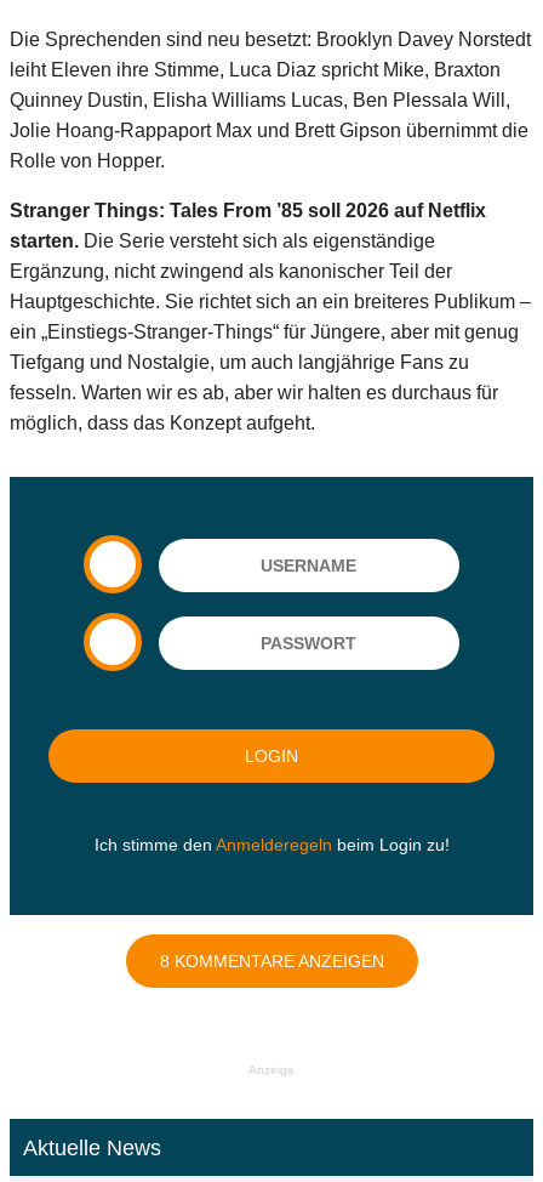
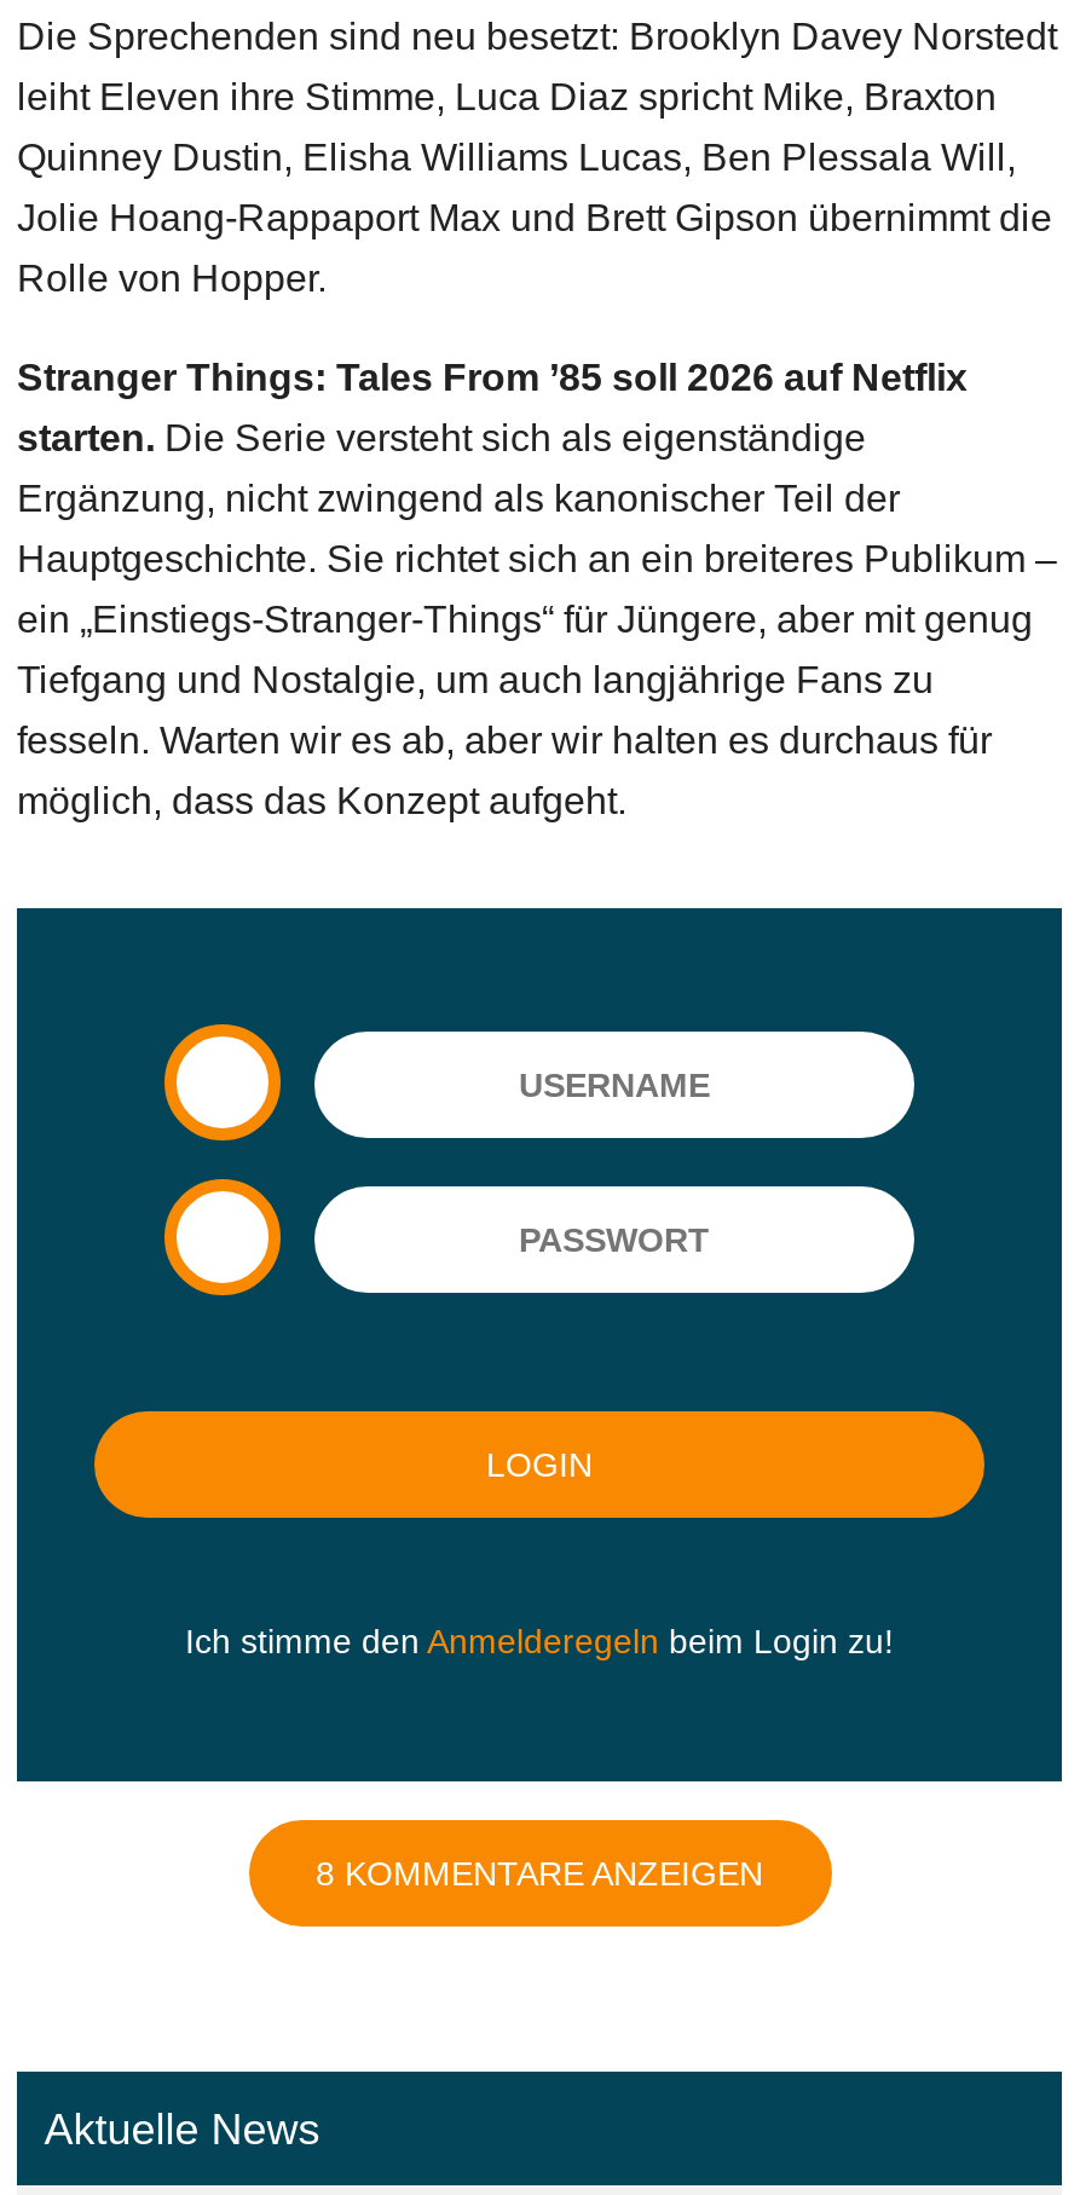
- Anzeige
